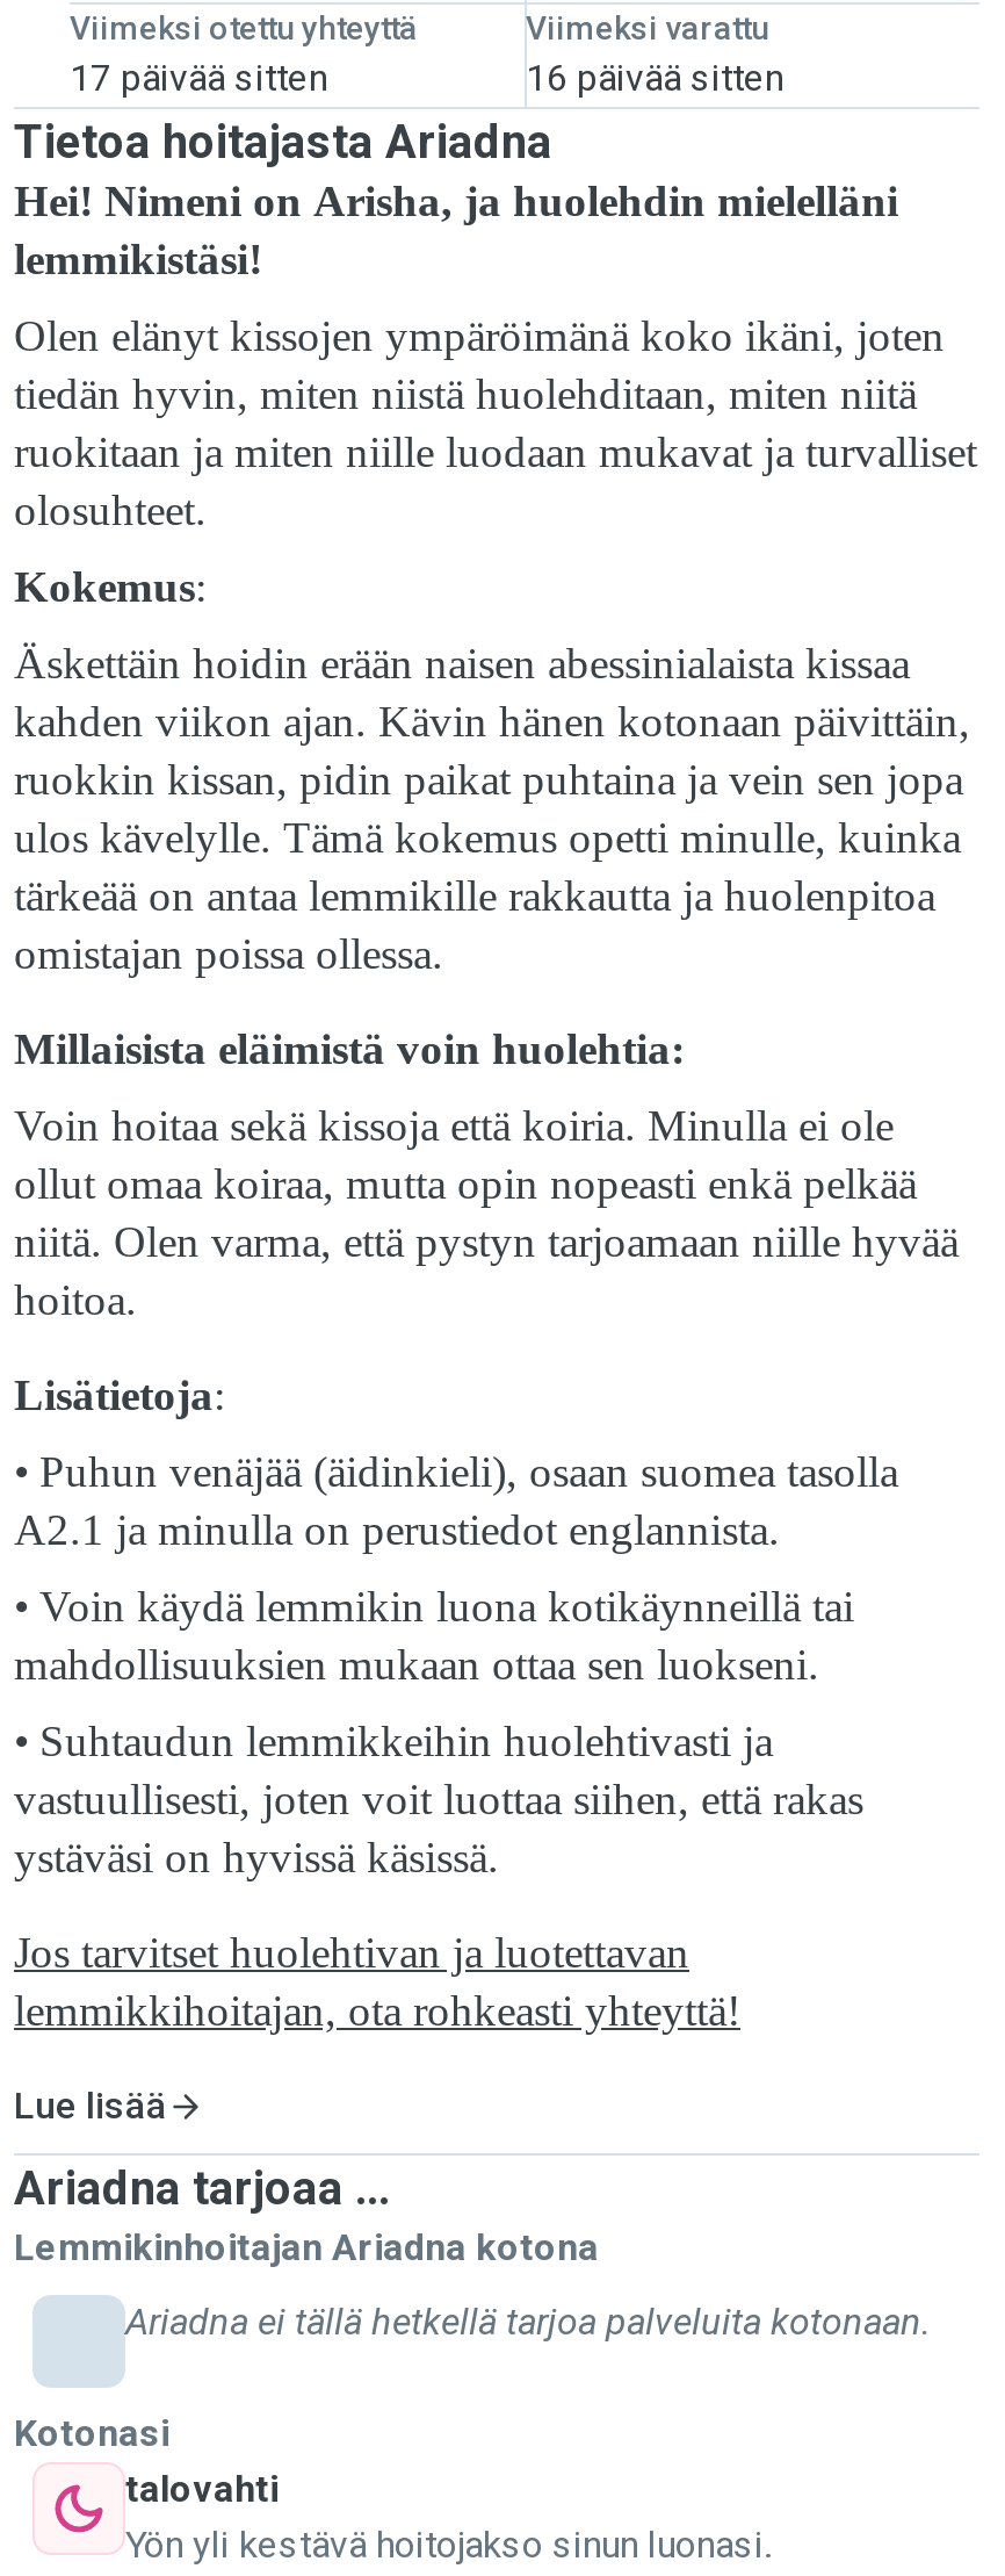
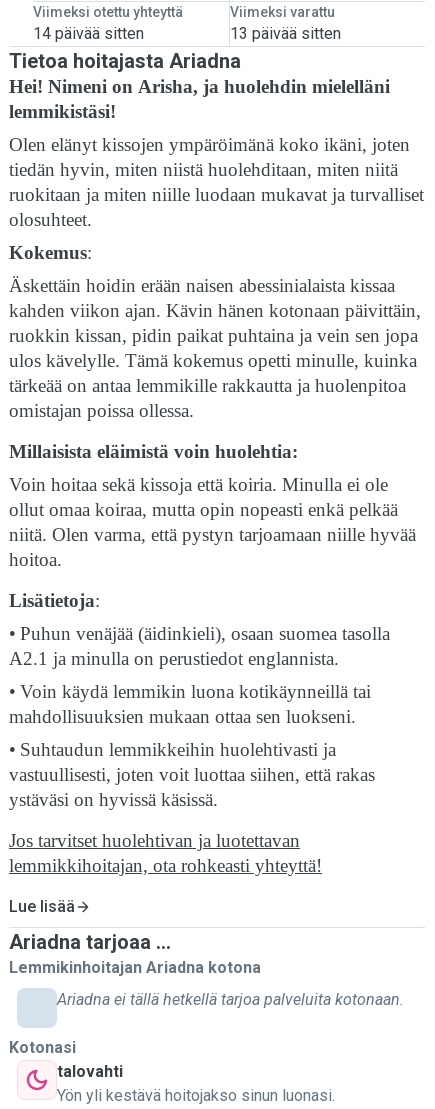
- 17 päivää sitten
+ 14 päivää sitten

- 16 päivää sitten
+ 13 päivää sitten
